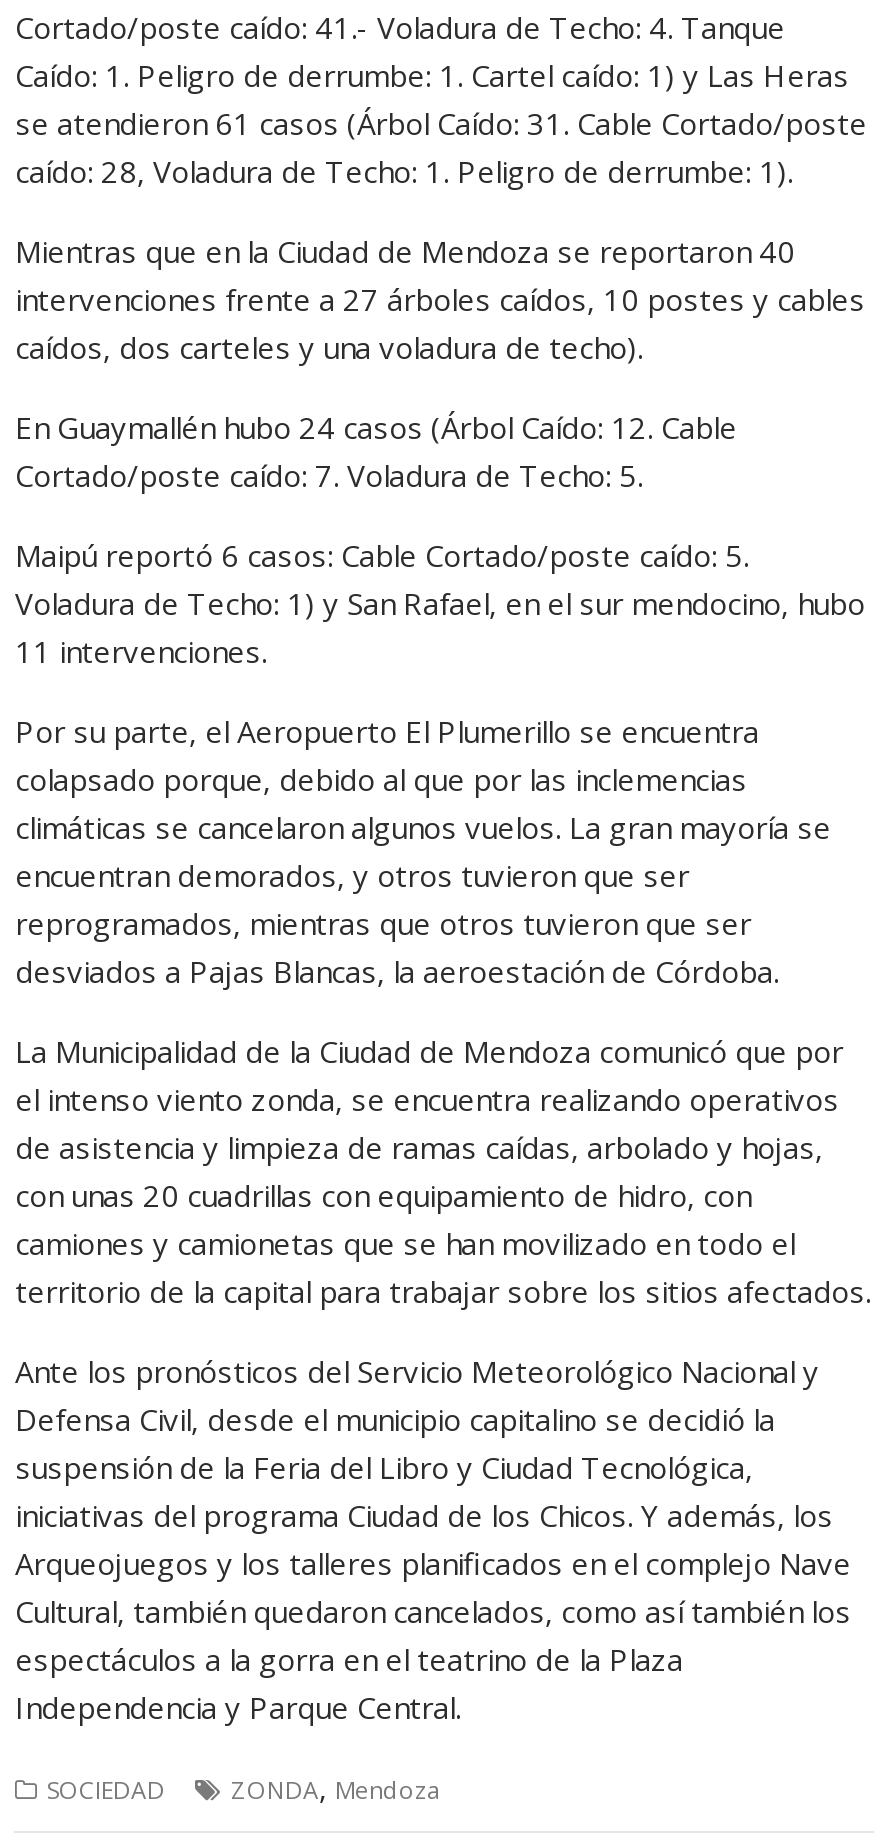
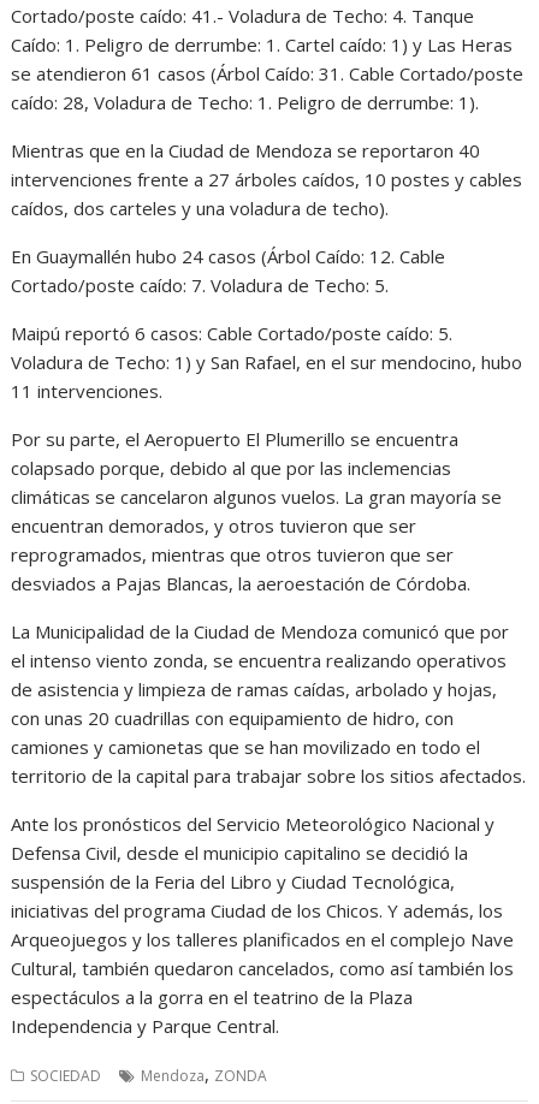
- ZONDA, Mendoza
+ Mendoza, ZONDA
